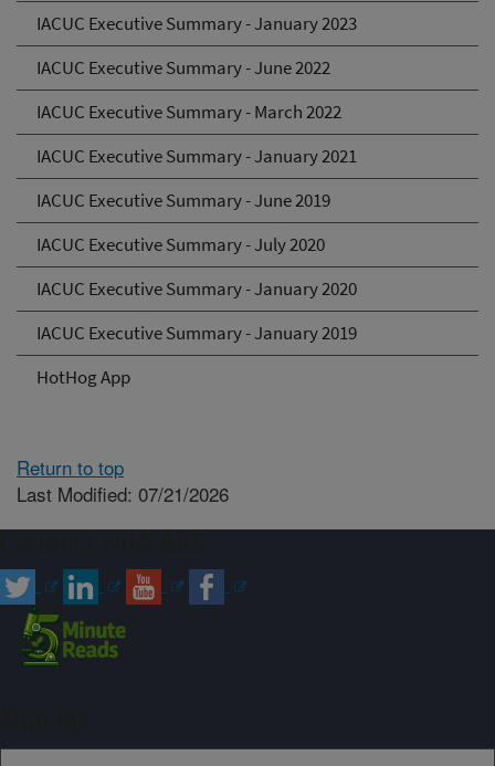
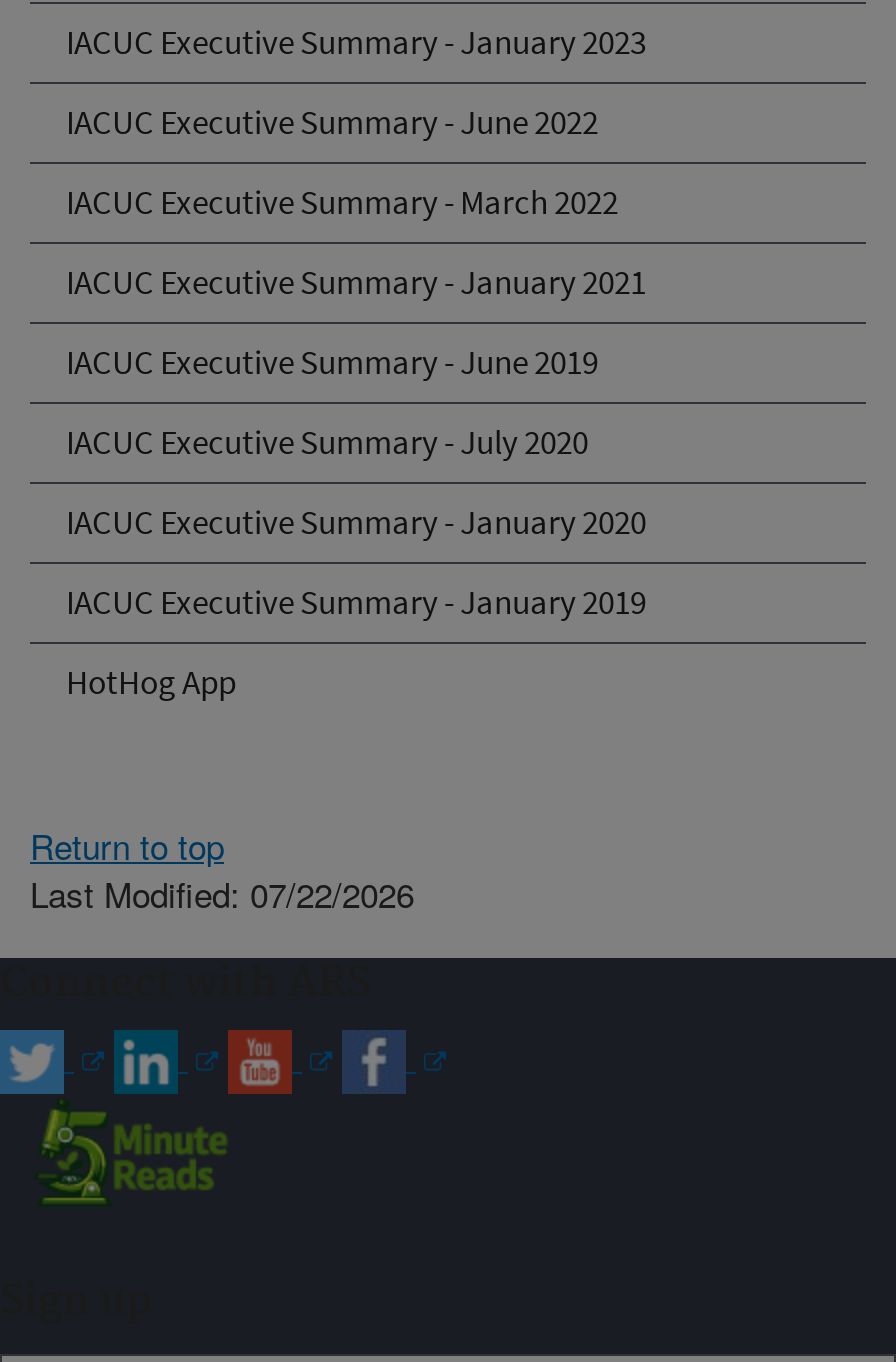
- Last Modified: 07/21/2026
+ Last Modified: 07/22/2026
